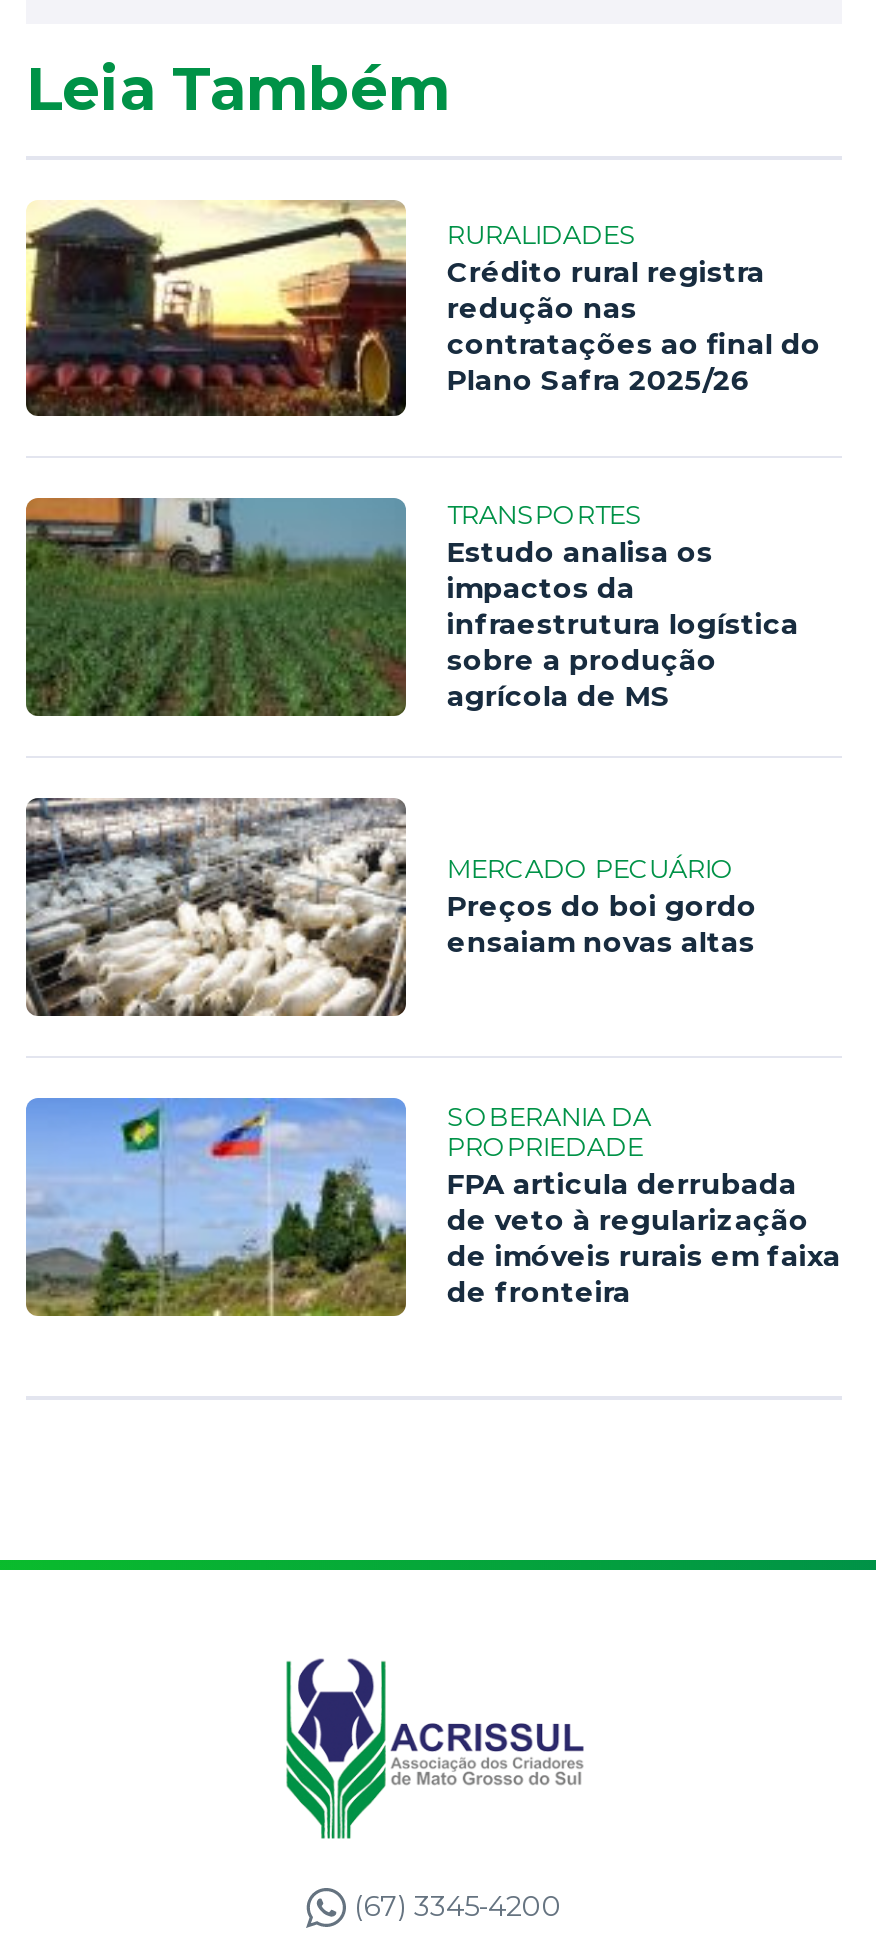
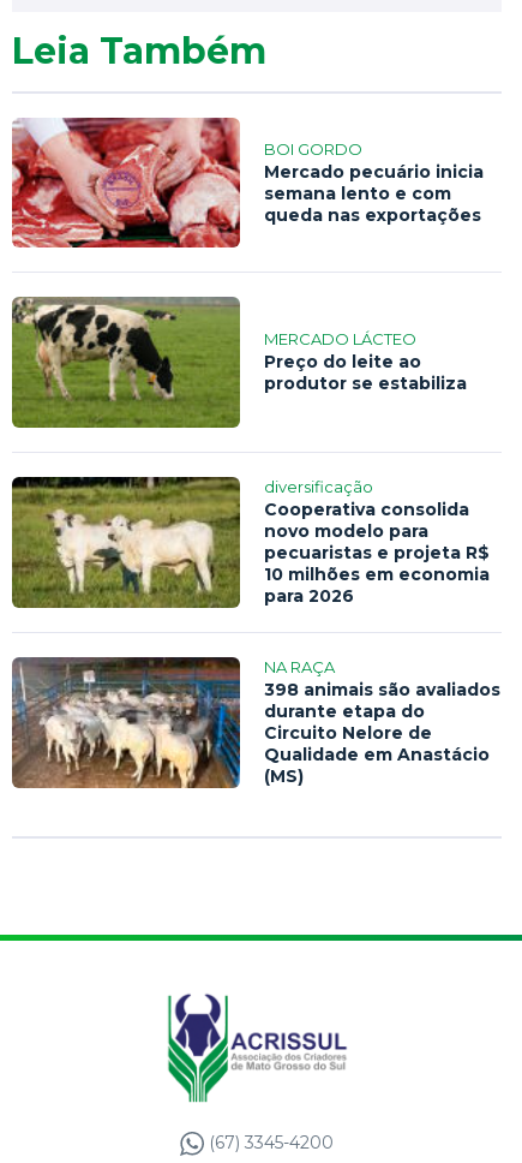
- [image]
- RURALIDADES
- Crédito rural registra
- redução nas
- contratações ao final do
- Plano Safra 2025/26
+ [image]
+ BOI GORDO
+ Mercado pecuário inicia
+ semana lento e com
+ queda nas exportações

- [image]
- TRANSPORTES
- Estudo analisa os
- impactos da
- infraestrutura logística
- sobre a produção
- agrícola de MS
+ [image]
+ MERCADO LÁCTEO
+ Preço do leite ao
+ produtor se estabiliza

- [image]
- MERCADO PECUÁRIO
- Preços do boi gordo
- ensaiam novas altas
+ [image]
+ diversificação
+ Cooperativa consolida
+ novo modelo para
+ pecuaristas e projeta R$
+ 10 milhões em economia
+ para 2026

- [image]
- SOBERANIA DA
- PROPRIEDADE
- FPA articula derrubada
- de veto à regularização
- de imóveis rurais em faixa
- de fronteira
+ [image]
+ NA RAÇA
+ 398 animais são avaliados
+ durante etapa do
+ Circuito Nelore de
+ Qualidade em Anastácio
+ (MS)
